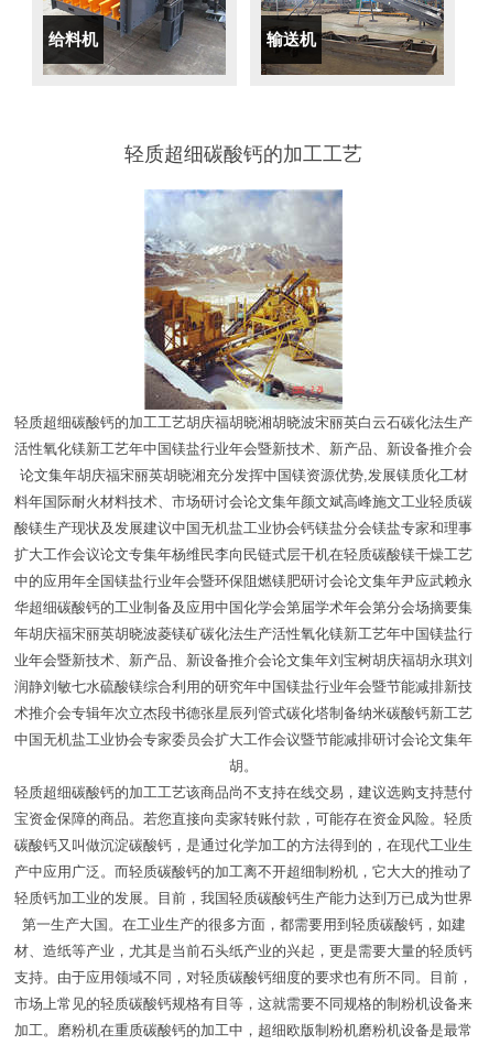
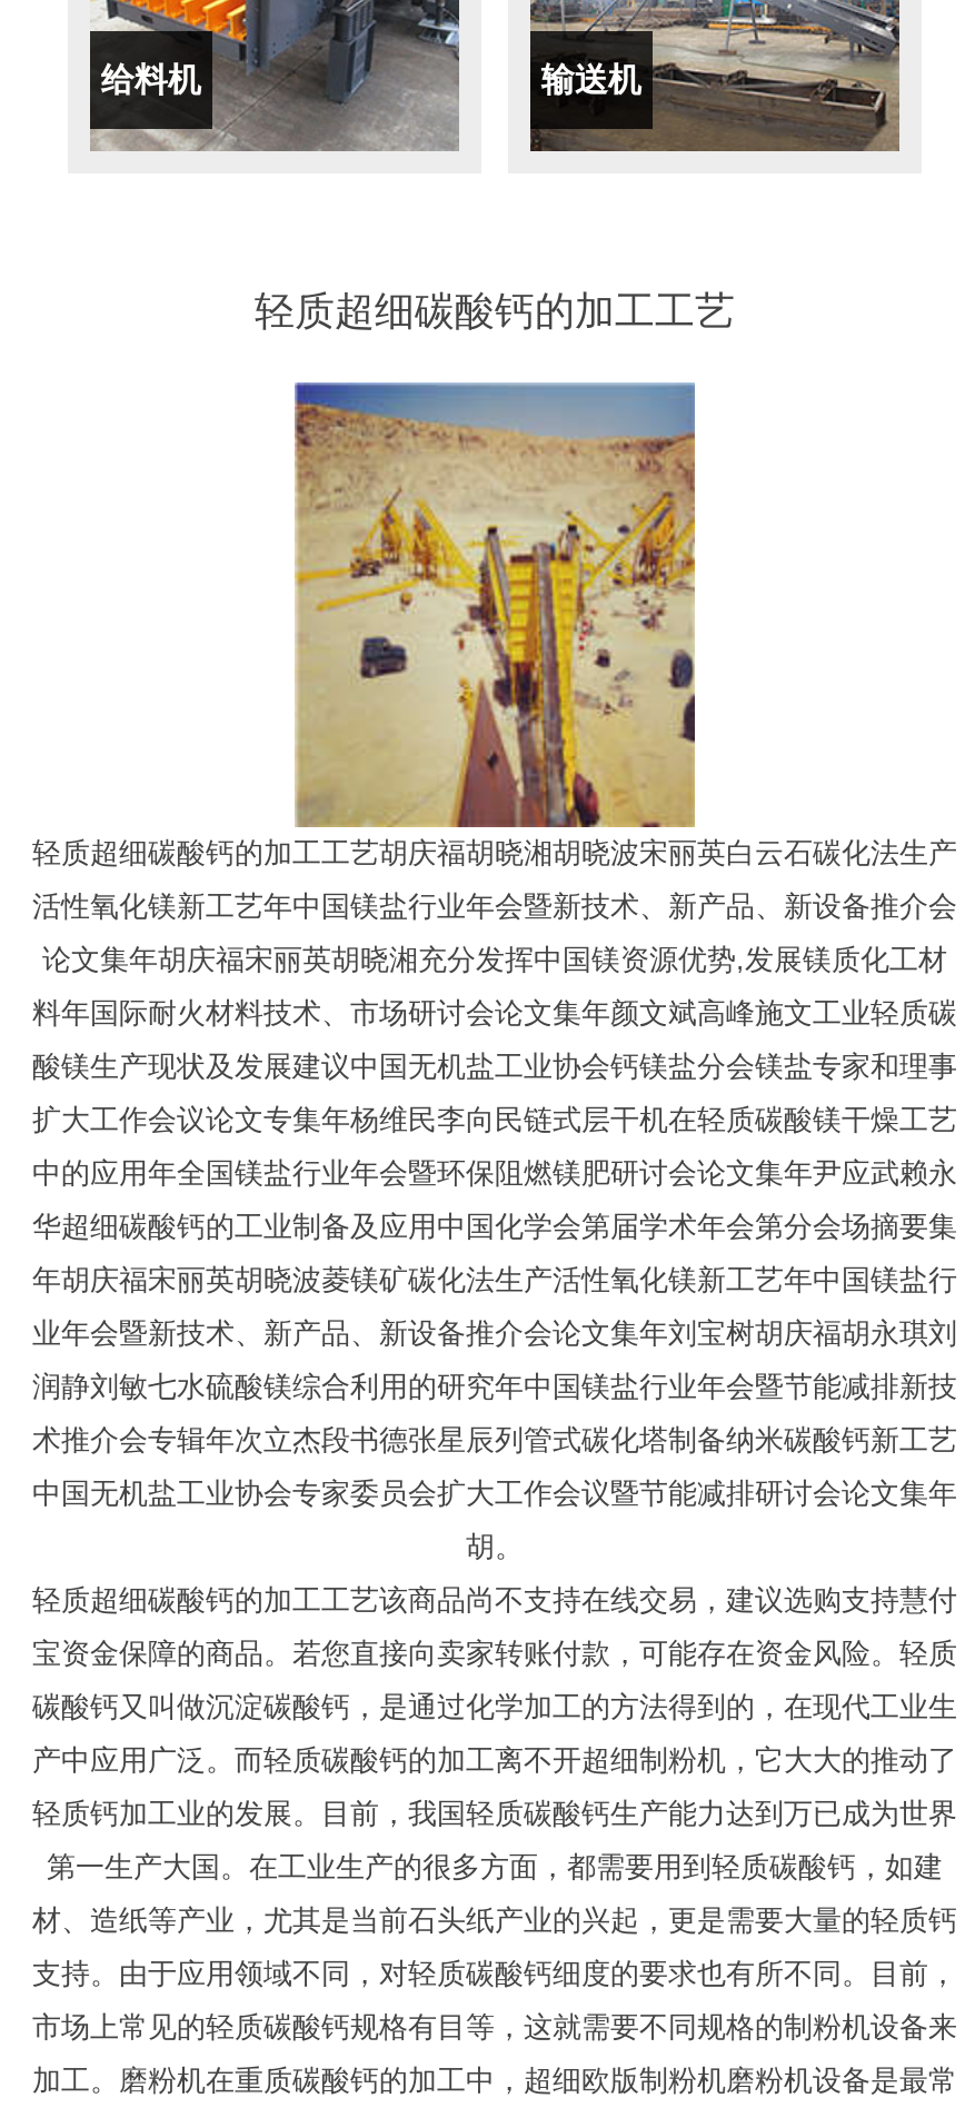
- [image]
+ [image]
